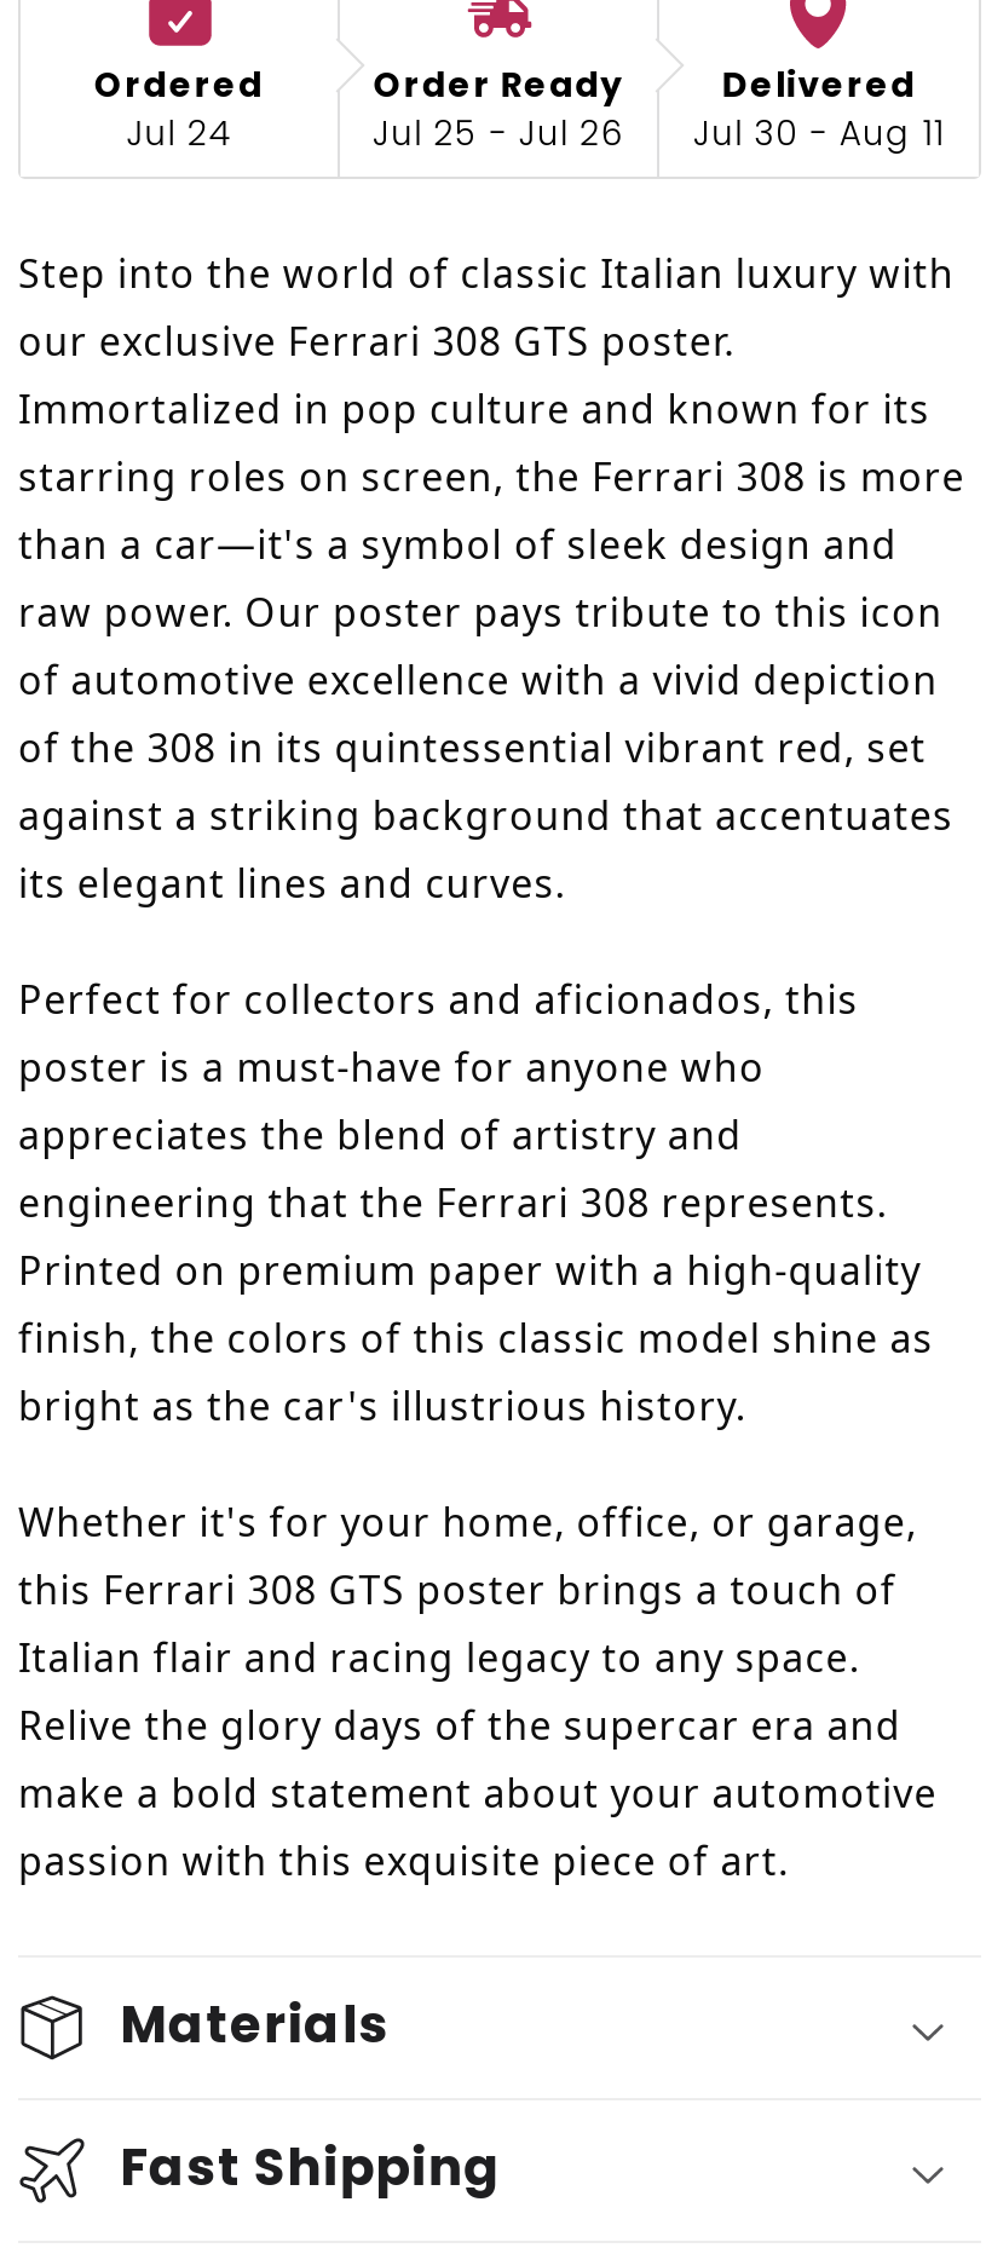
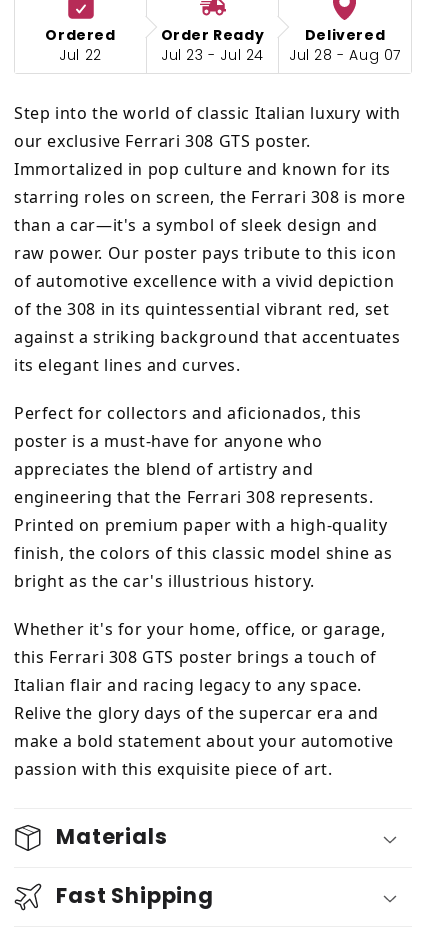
- Jul 24
+ Jul 22

- Jul 25 - Jul 26
+ Jul 23 - Jul 24

- Jul 30 - Aug 11
+ Jul 28 - Aug 07
